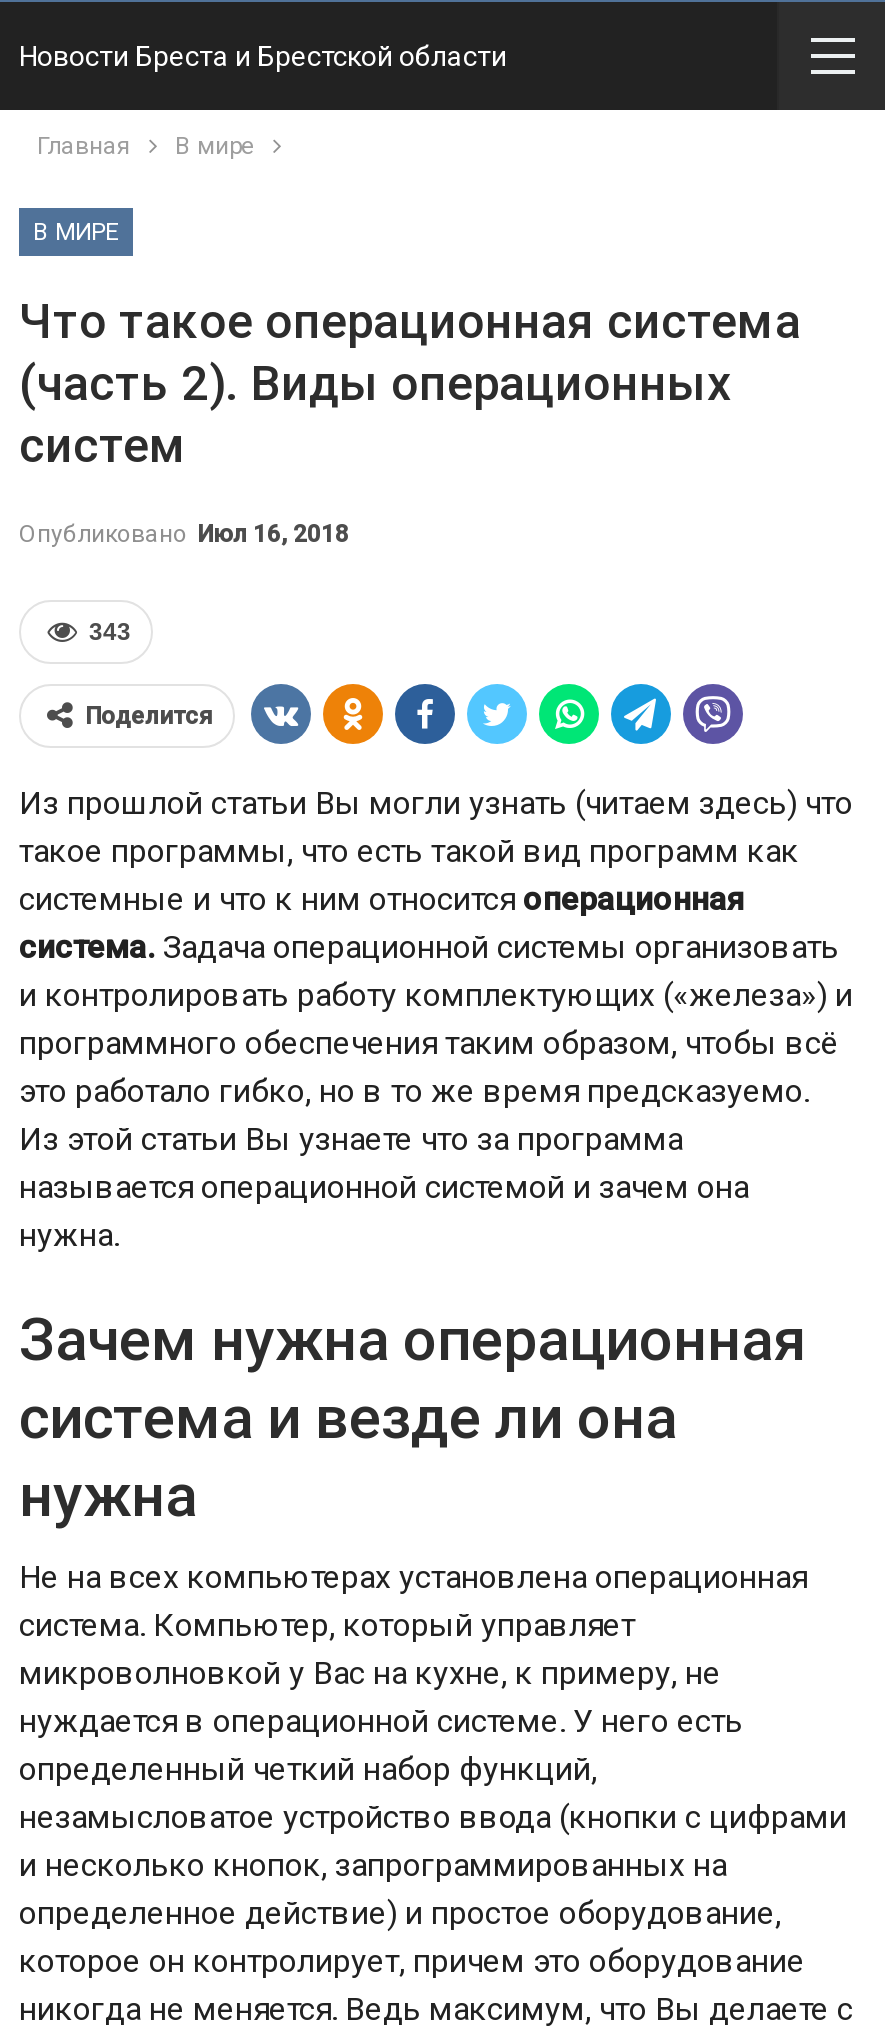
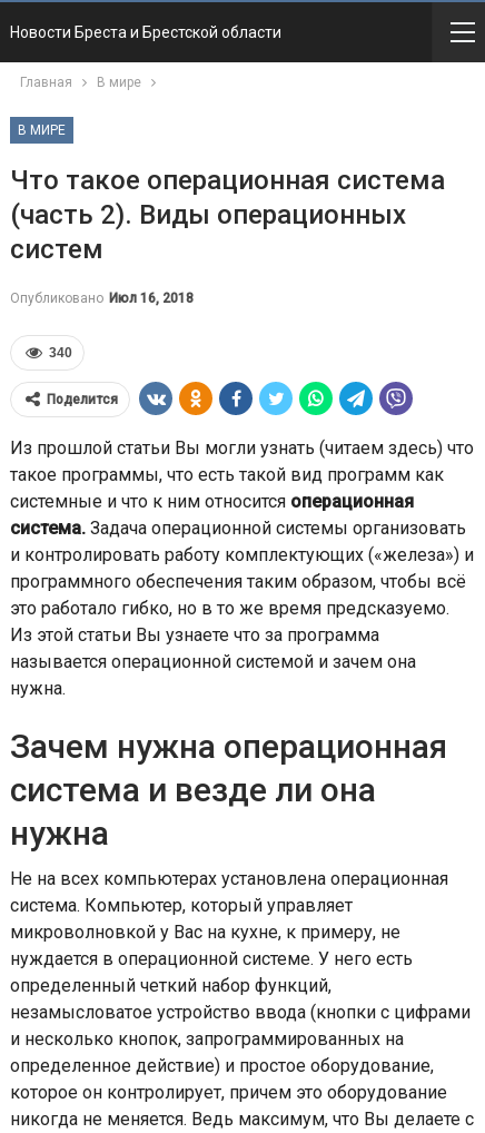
- 343
+ 340
